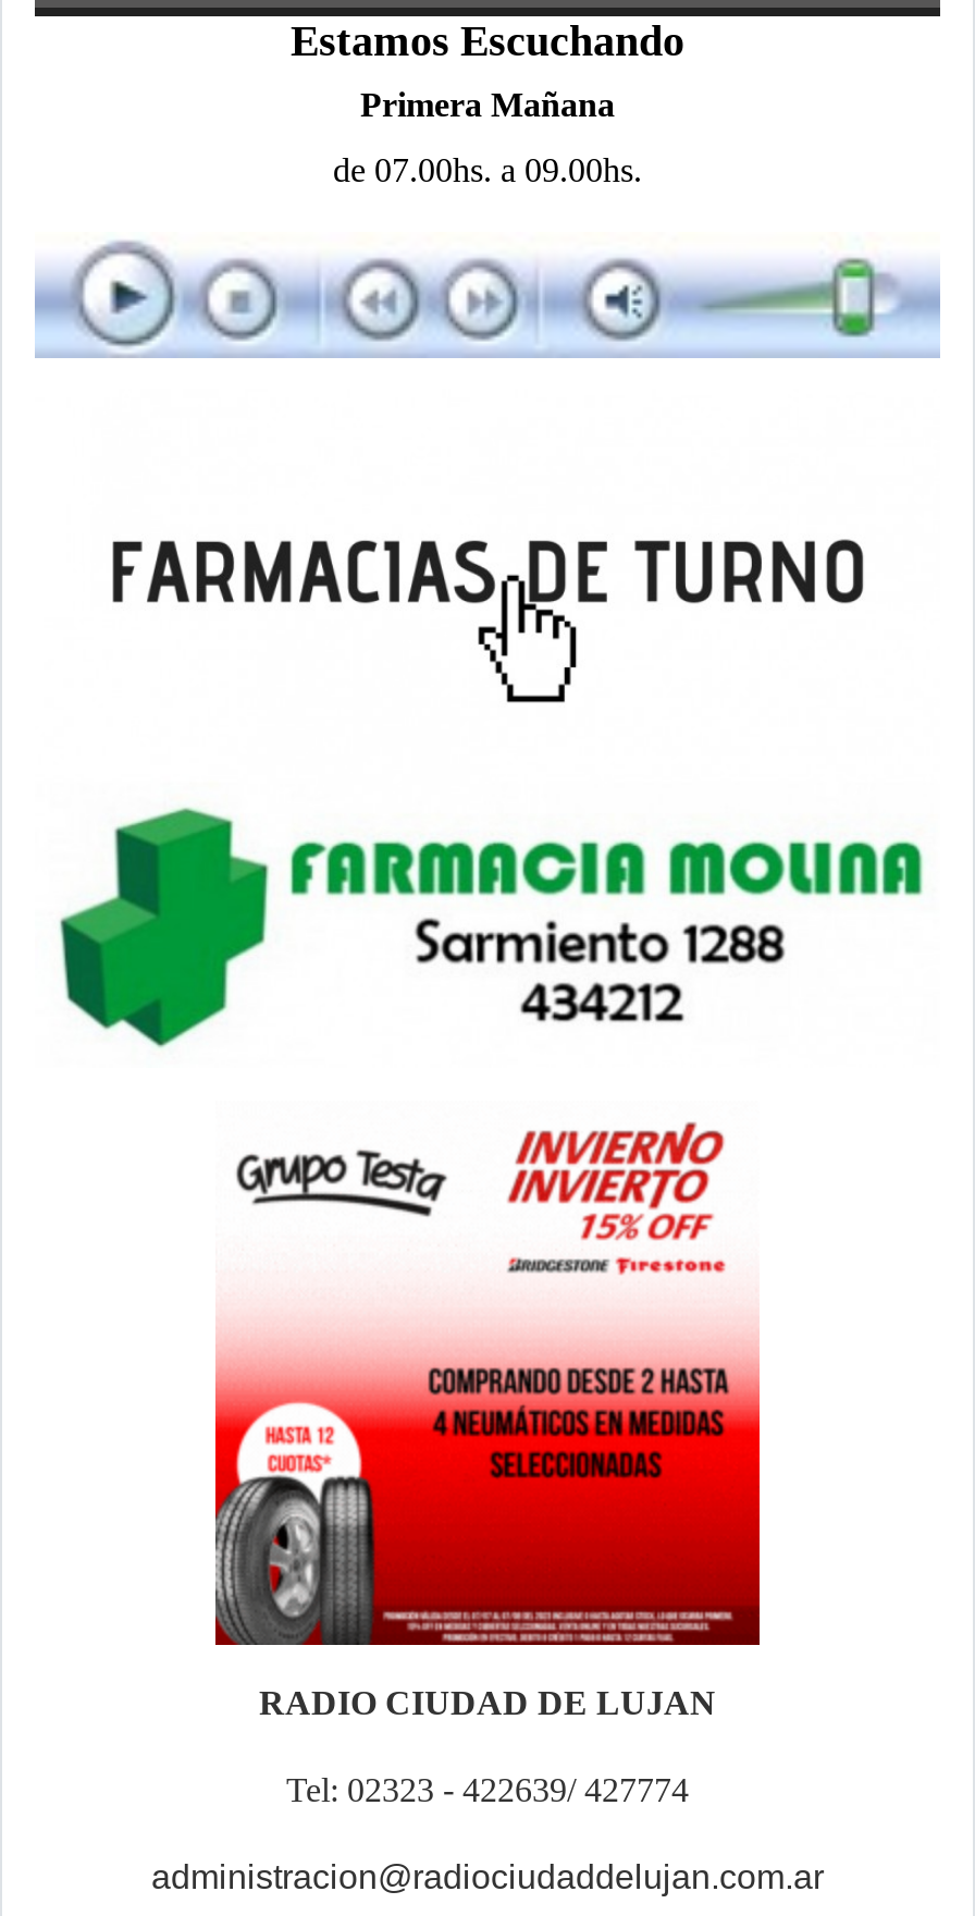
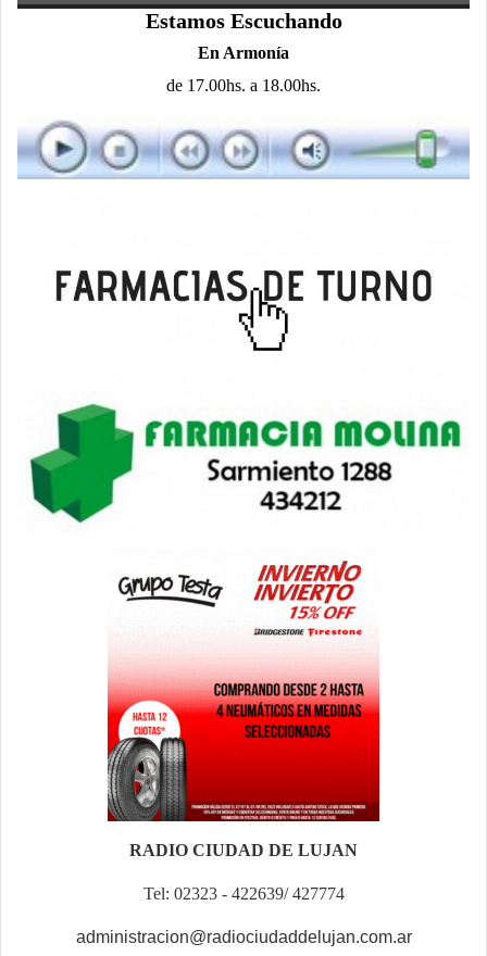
- Primera Mañana
+ En Armonía

- de 07.00hs. a 09.00hs.
+ de 17.00hs. a 18.00hs.
